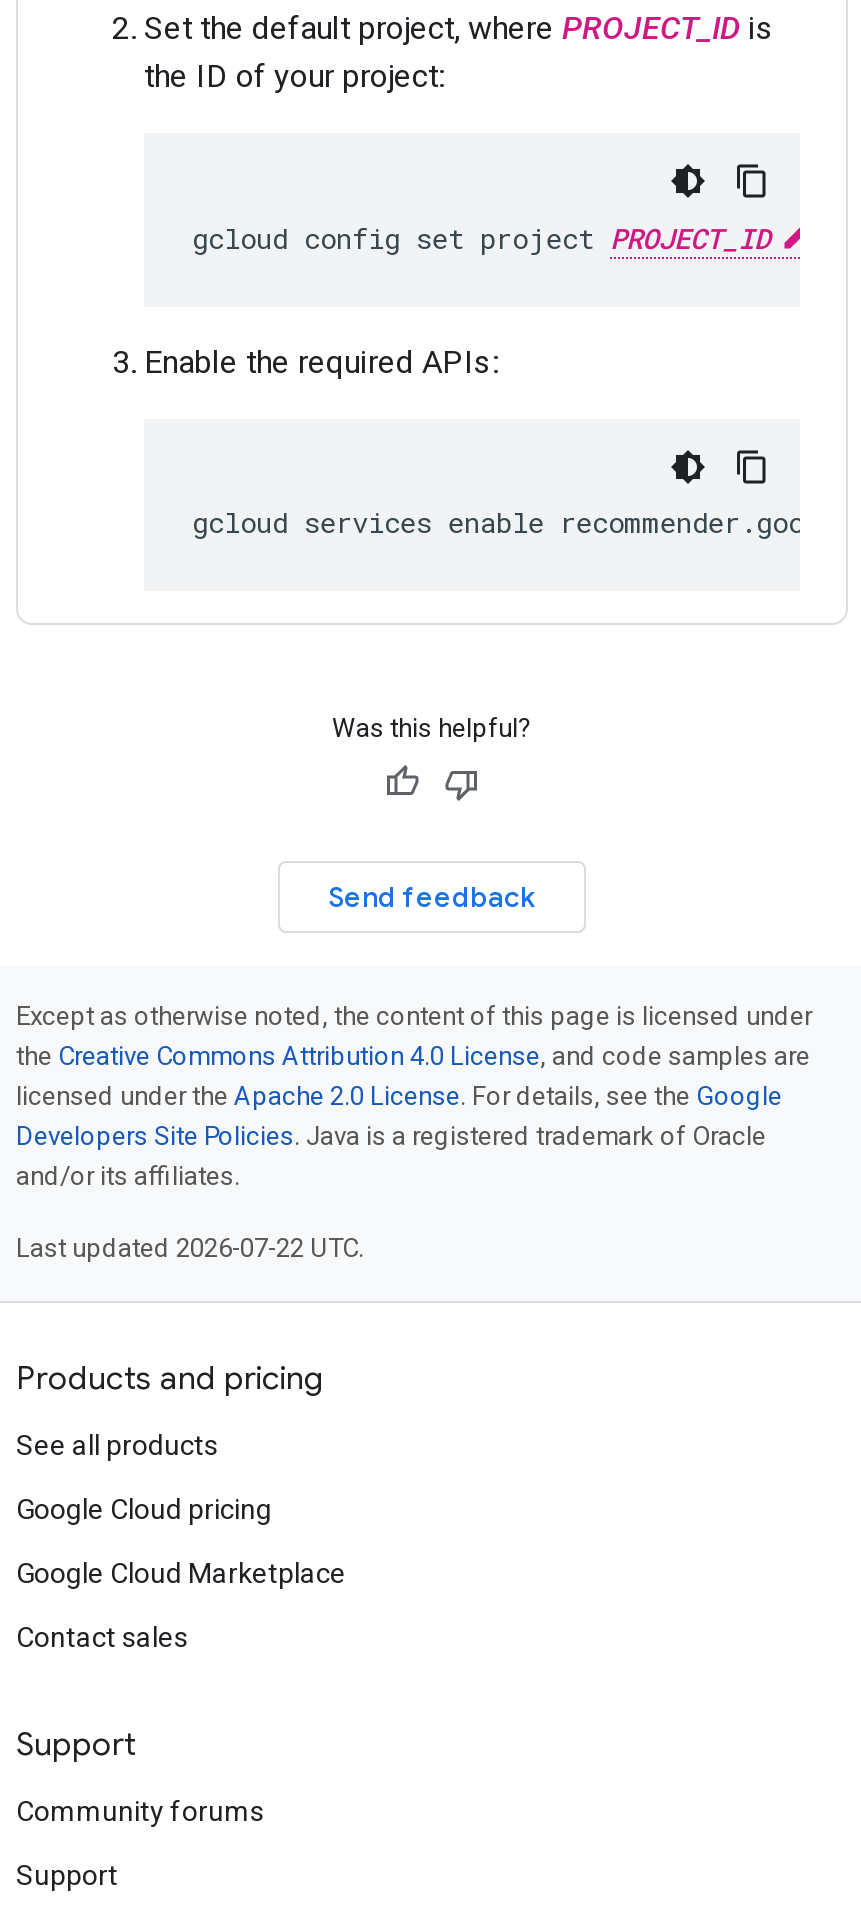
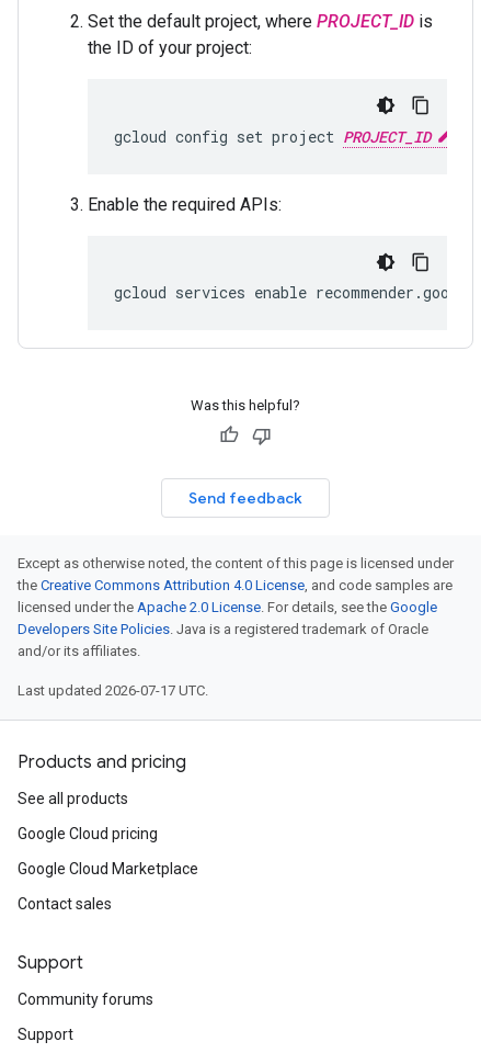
- Last updated 2026-07-22 UTC.
+ Last updated 2026-07-17 UTC.
